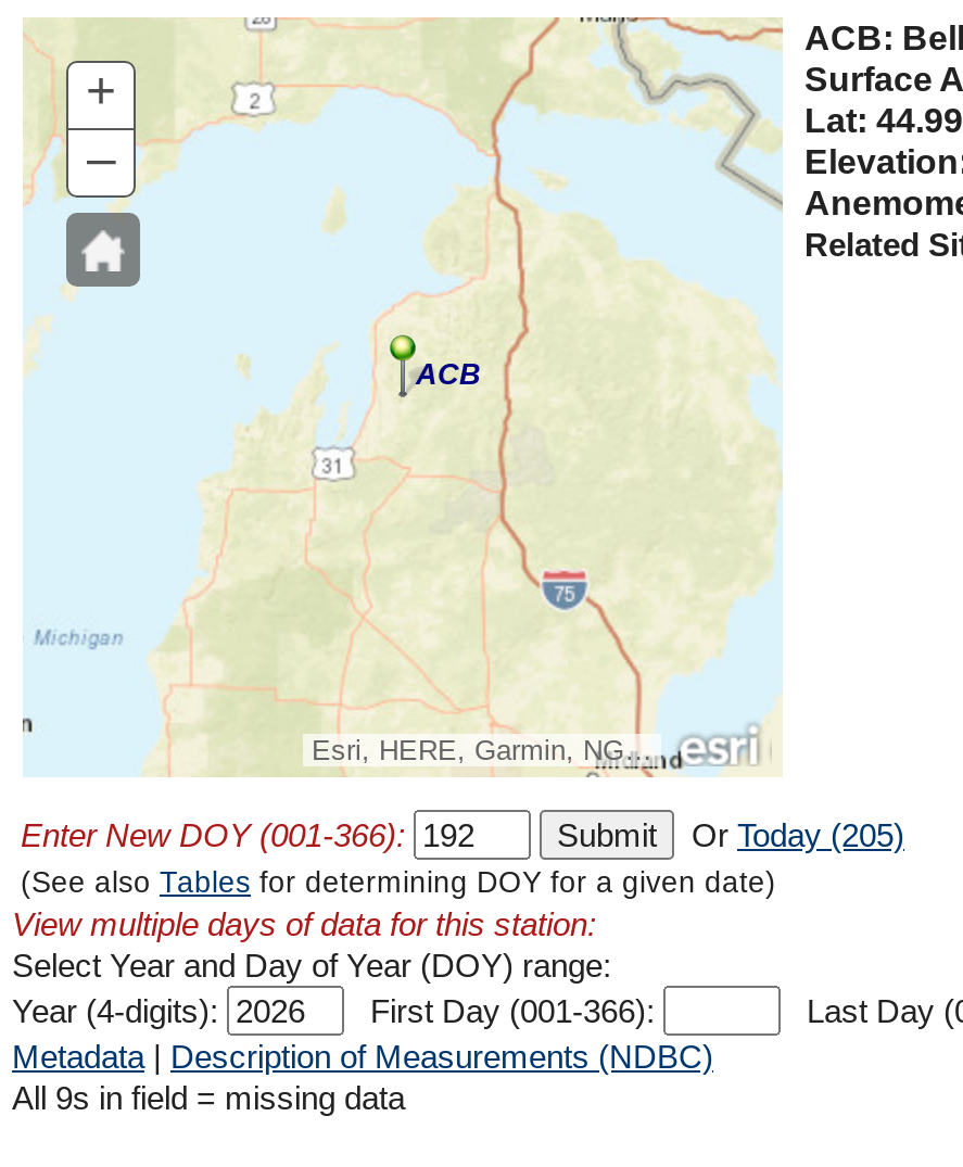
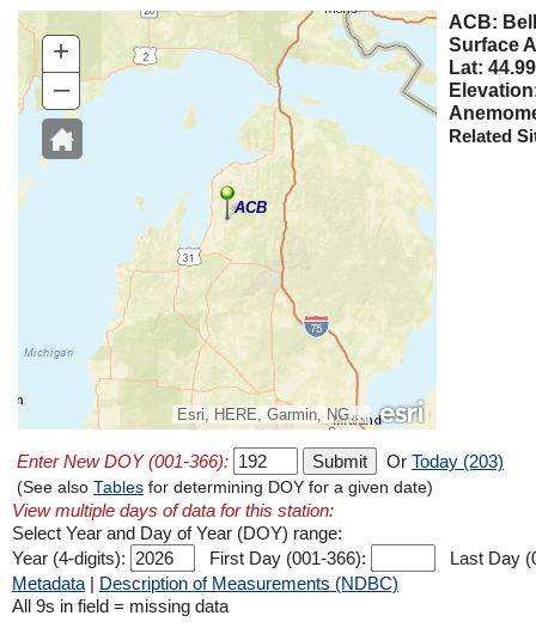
- Or Today (205)
+ Or Today (203)
